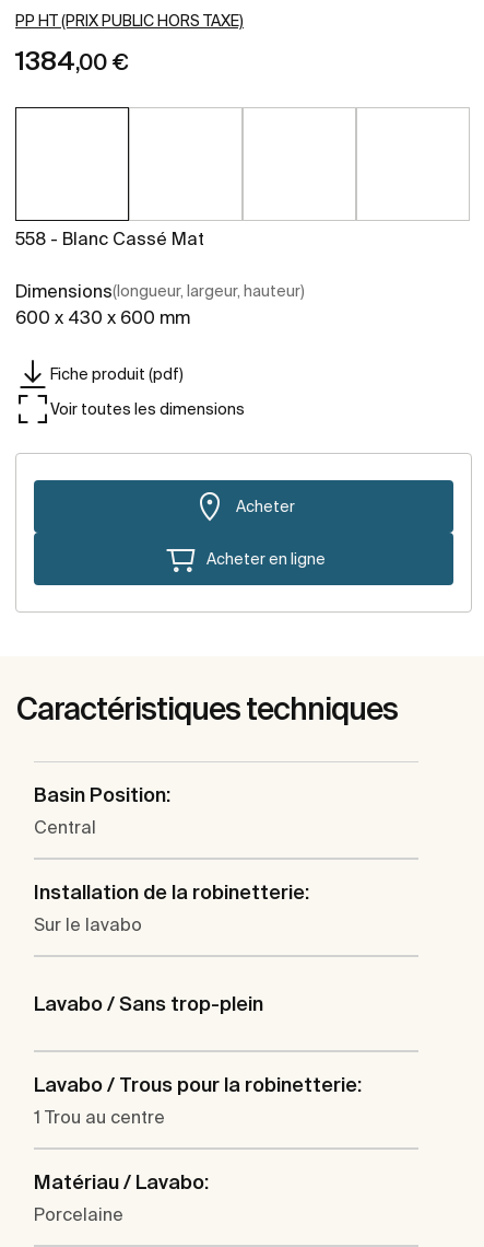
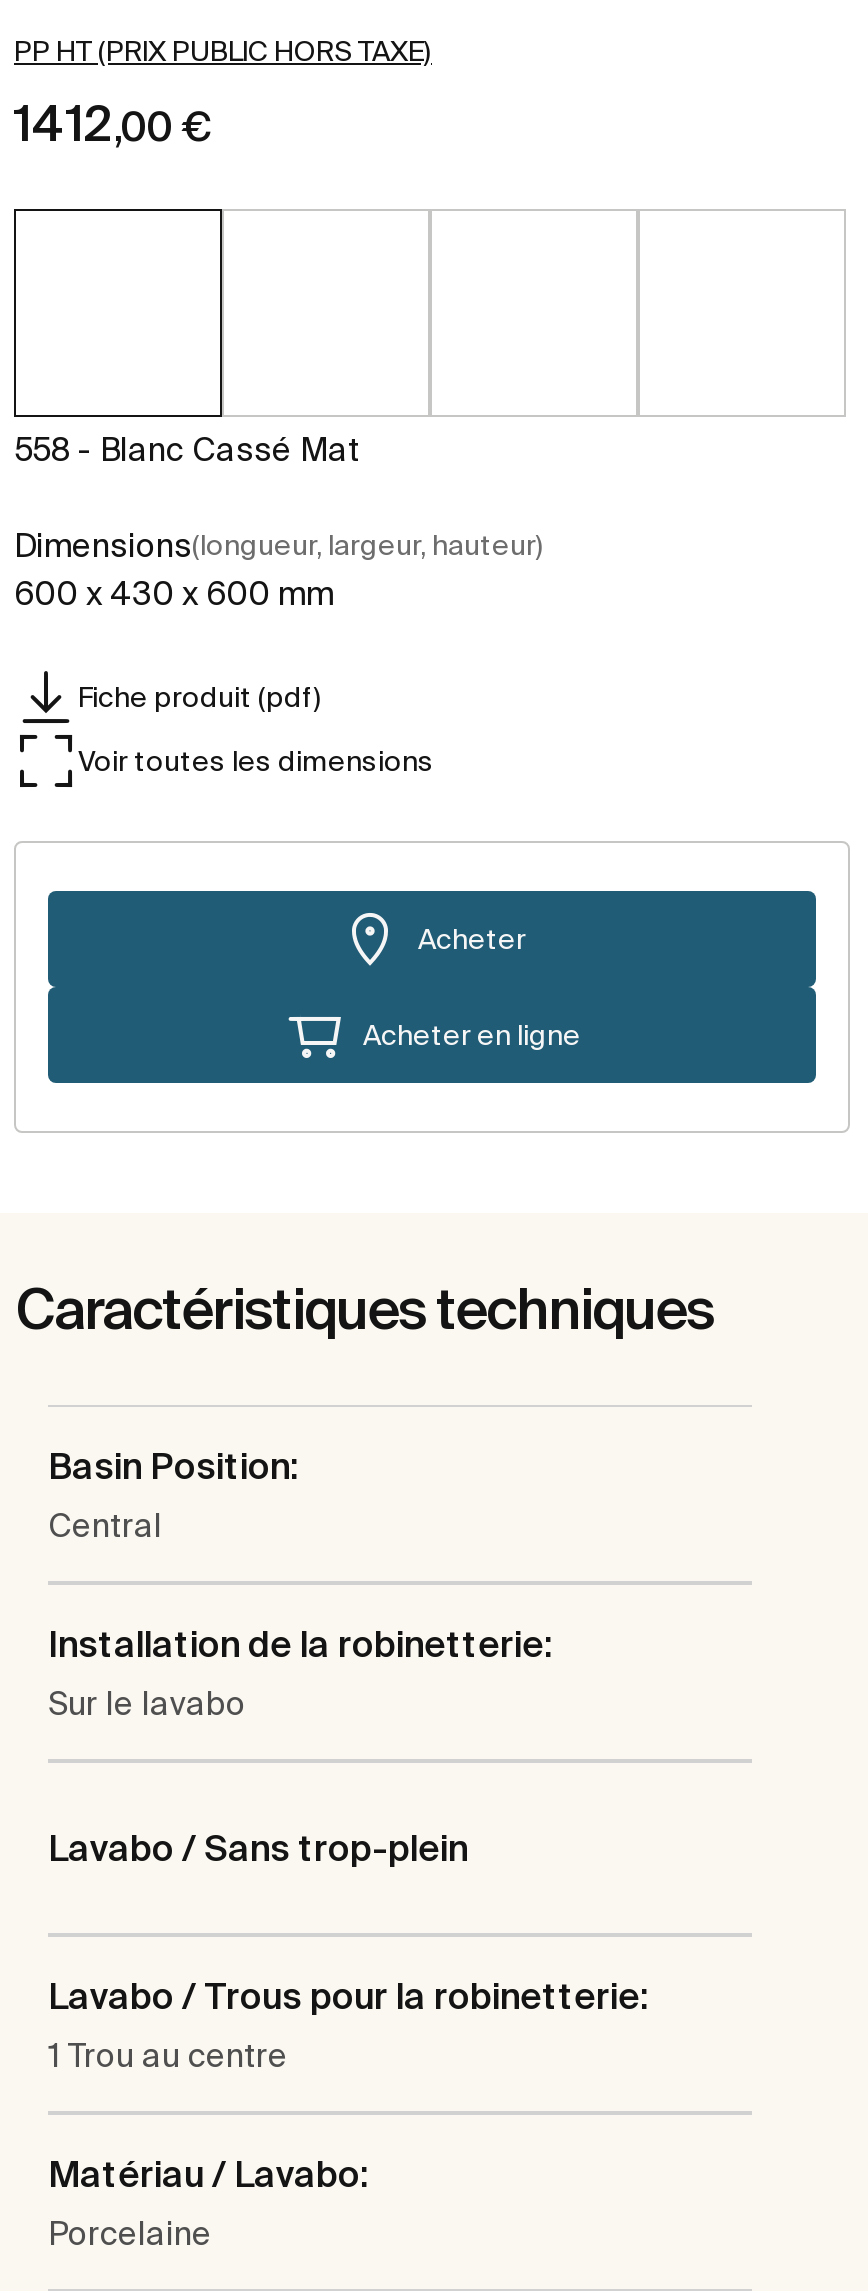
- 1384,00 €
+ 1412,00 €
